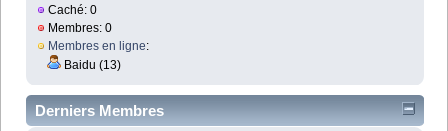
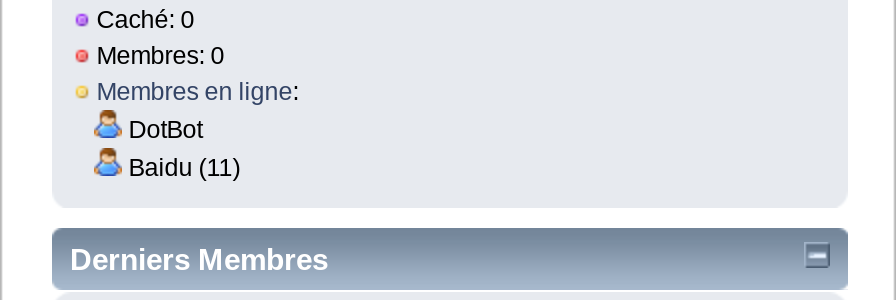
- Baidu (13)
+ DotBot
+ Baidu (11)
